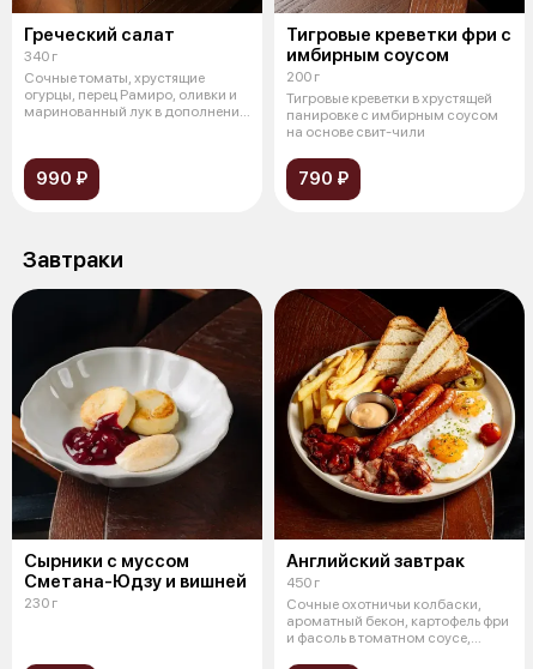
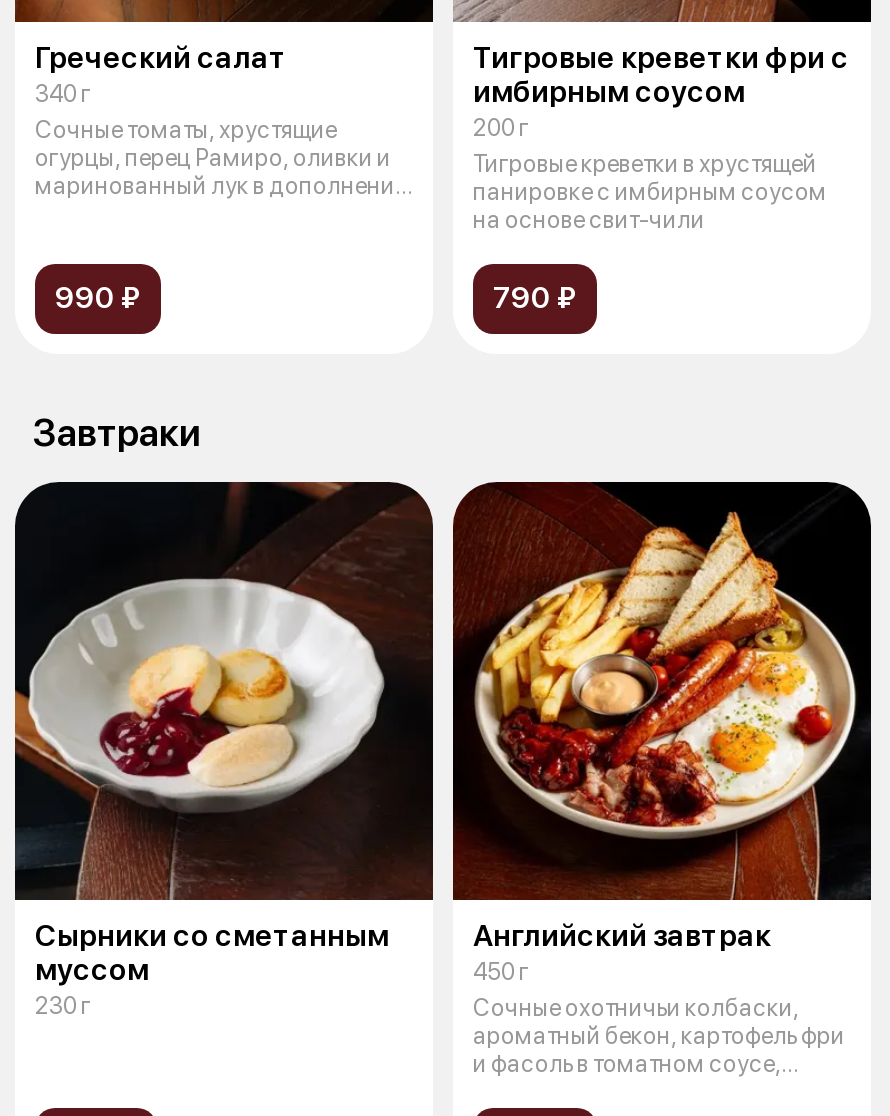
- Сырники с муссом
- Сметана-Юдзу и вишней
+ Сырники со сметанным
+ муссом
